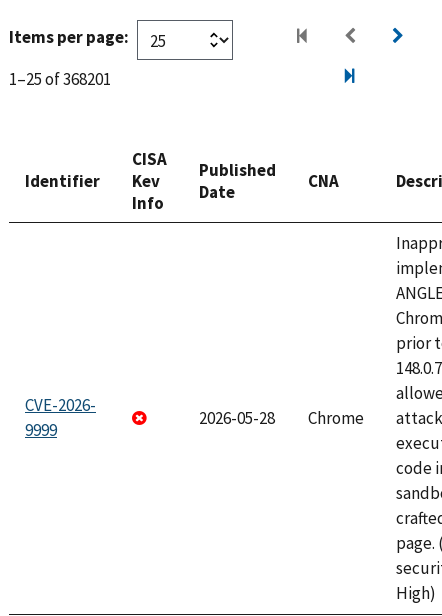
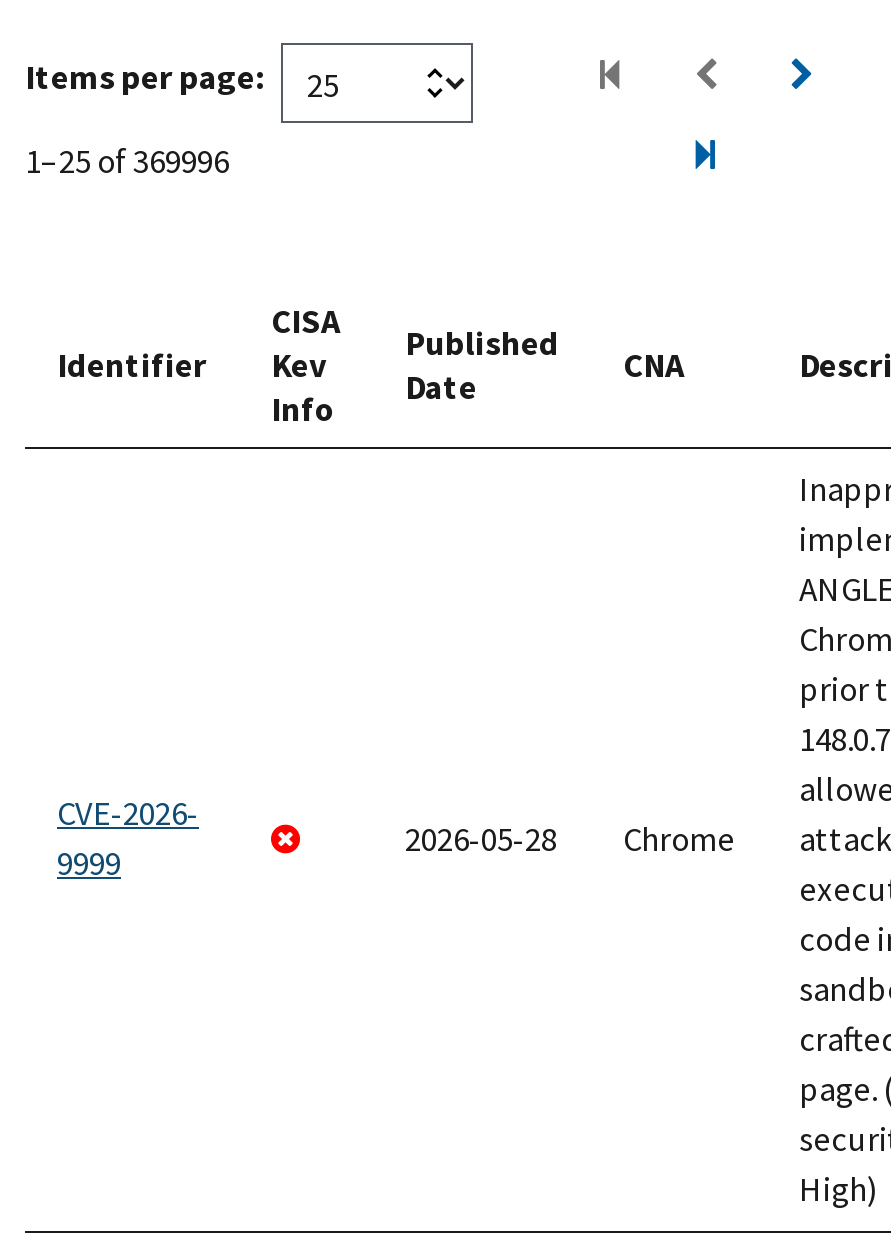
- 1–25 of 368201
+ 1–25 of 369996
